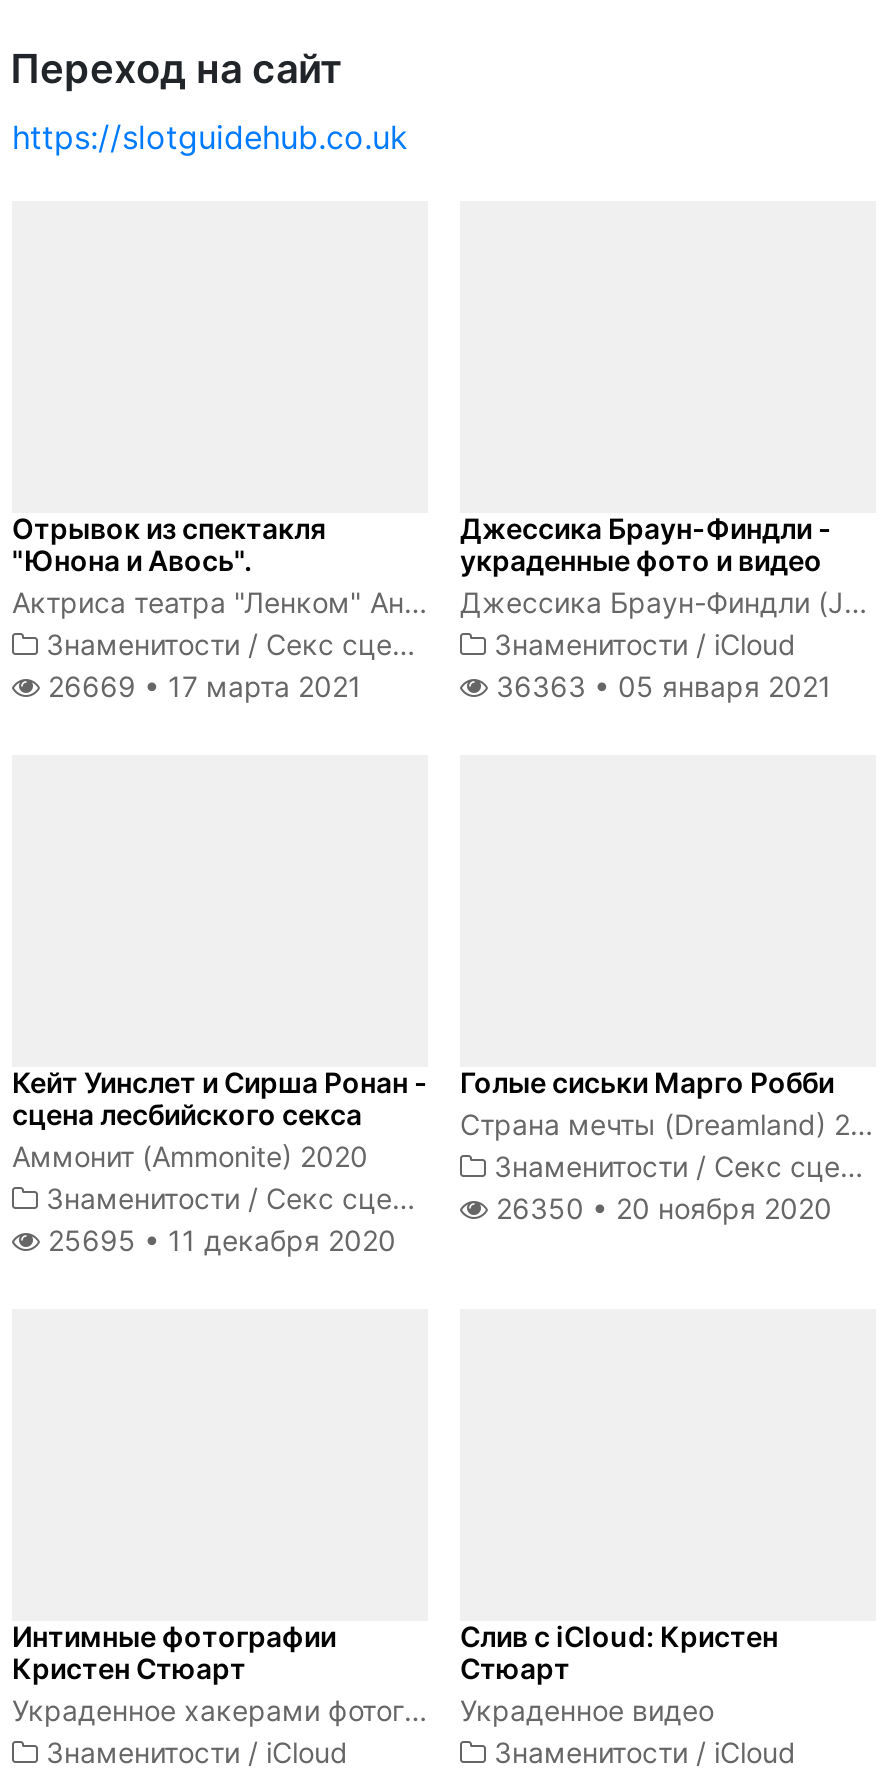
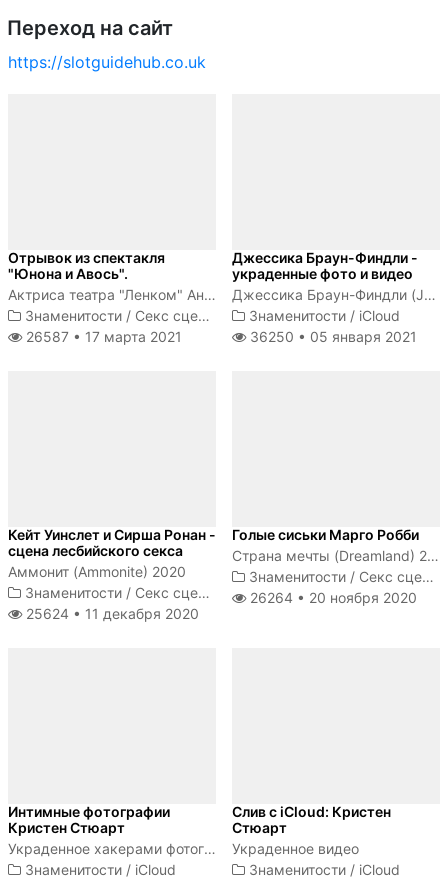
- 26669 • 17 марта 2021
+ 26587 • 17 марта 2021

- 36363 • 05 января 2021
+ 36250 • 05 января 2021

- 26350 • 20 ноября 2020
+ 26264 • 20 ноября 2020

- 25695 • 11 декабря 2020
+ 25624 • 11 декабря 2020
